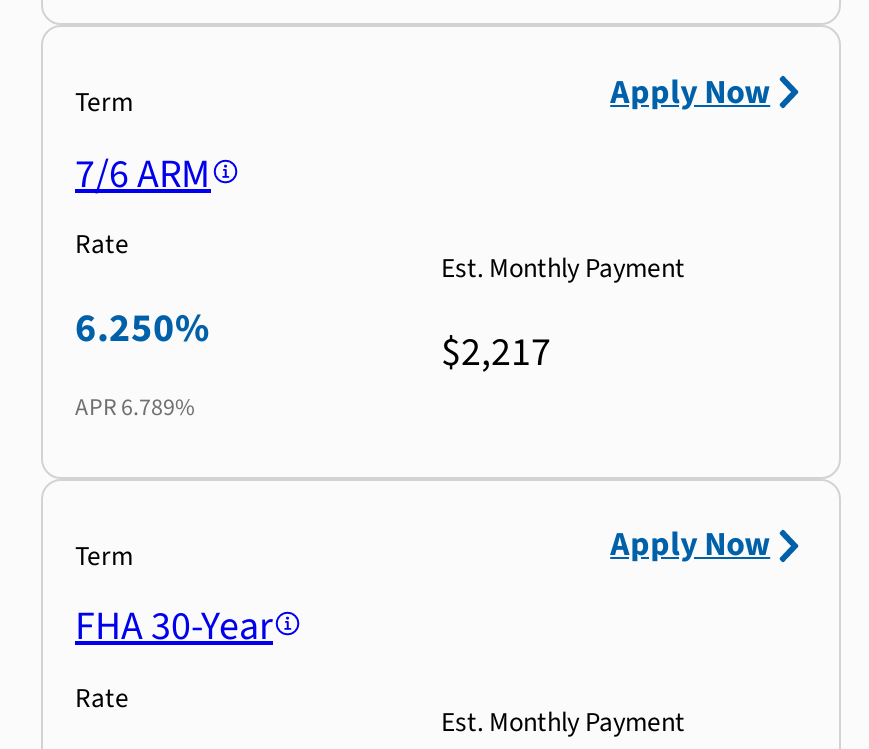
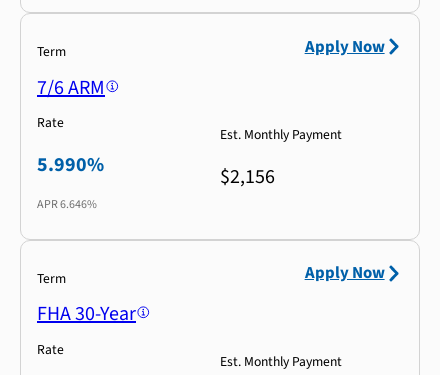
- 6.250%
+ 5.990%

- $2,217
+ $2,156

- APR 6.789%
+ APR 6.646%
